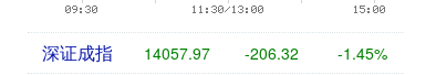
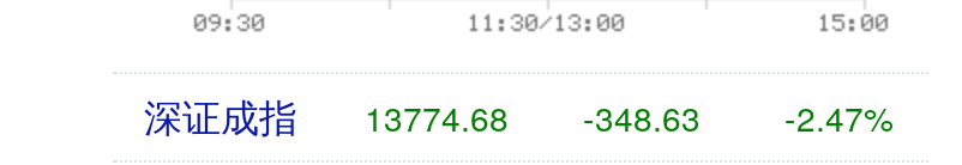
- 14057.97
+ 13774.68

- -206.32
+ -348.63

- -1.45%
+ -2.47%
